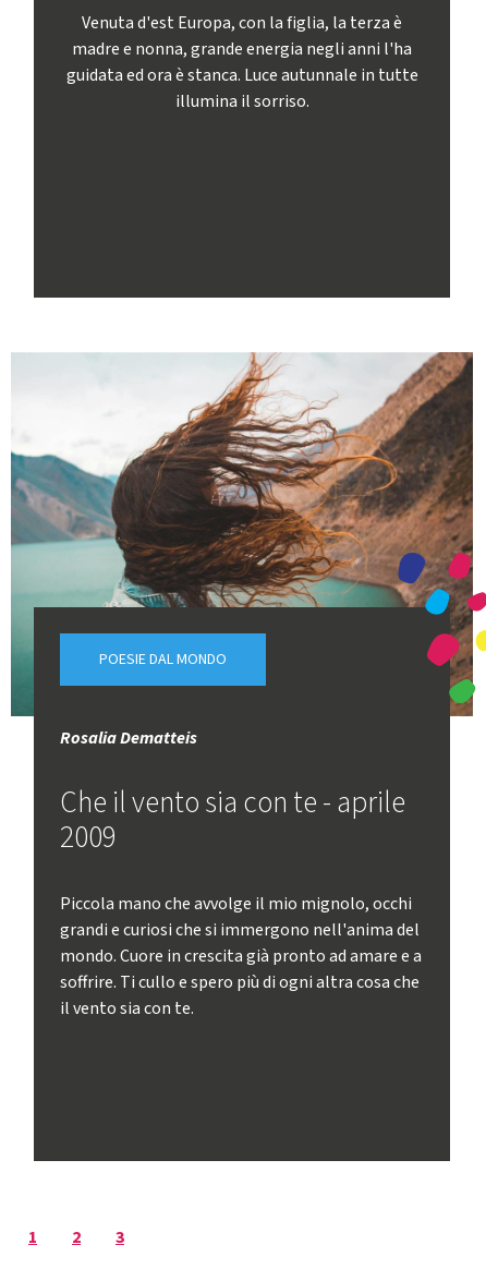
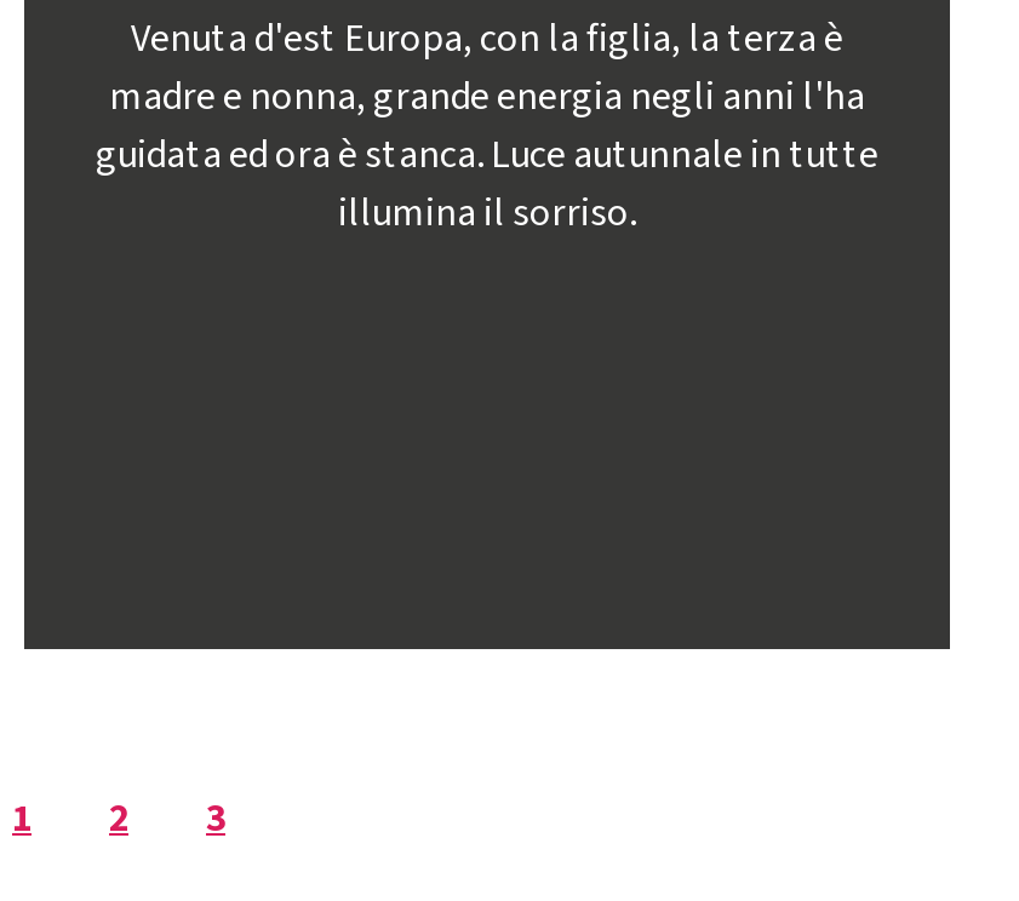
- [image]
- POESIE DAL MONDO
- Rosalia Dematteis
- Che il vento sia con te - aprile
- 2009
- Piccola mano che avvolge il mio mignolo, occhi
- grandi e curiosi che si immergono nell'anima del
- mondo. Cuore in crescita già pronto ad amare e a
- soffrire. Ti cullo e spero più di ogni altra cosa che
- il vento sia con te.
